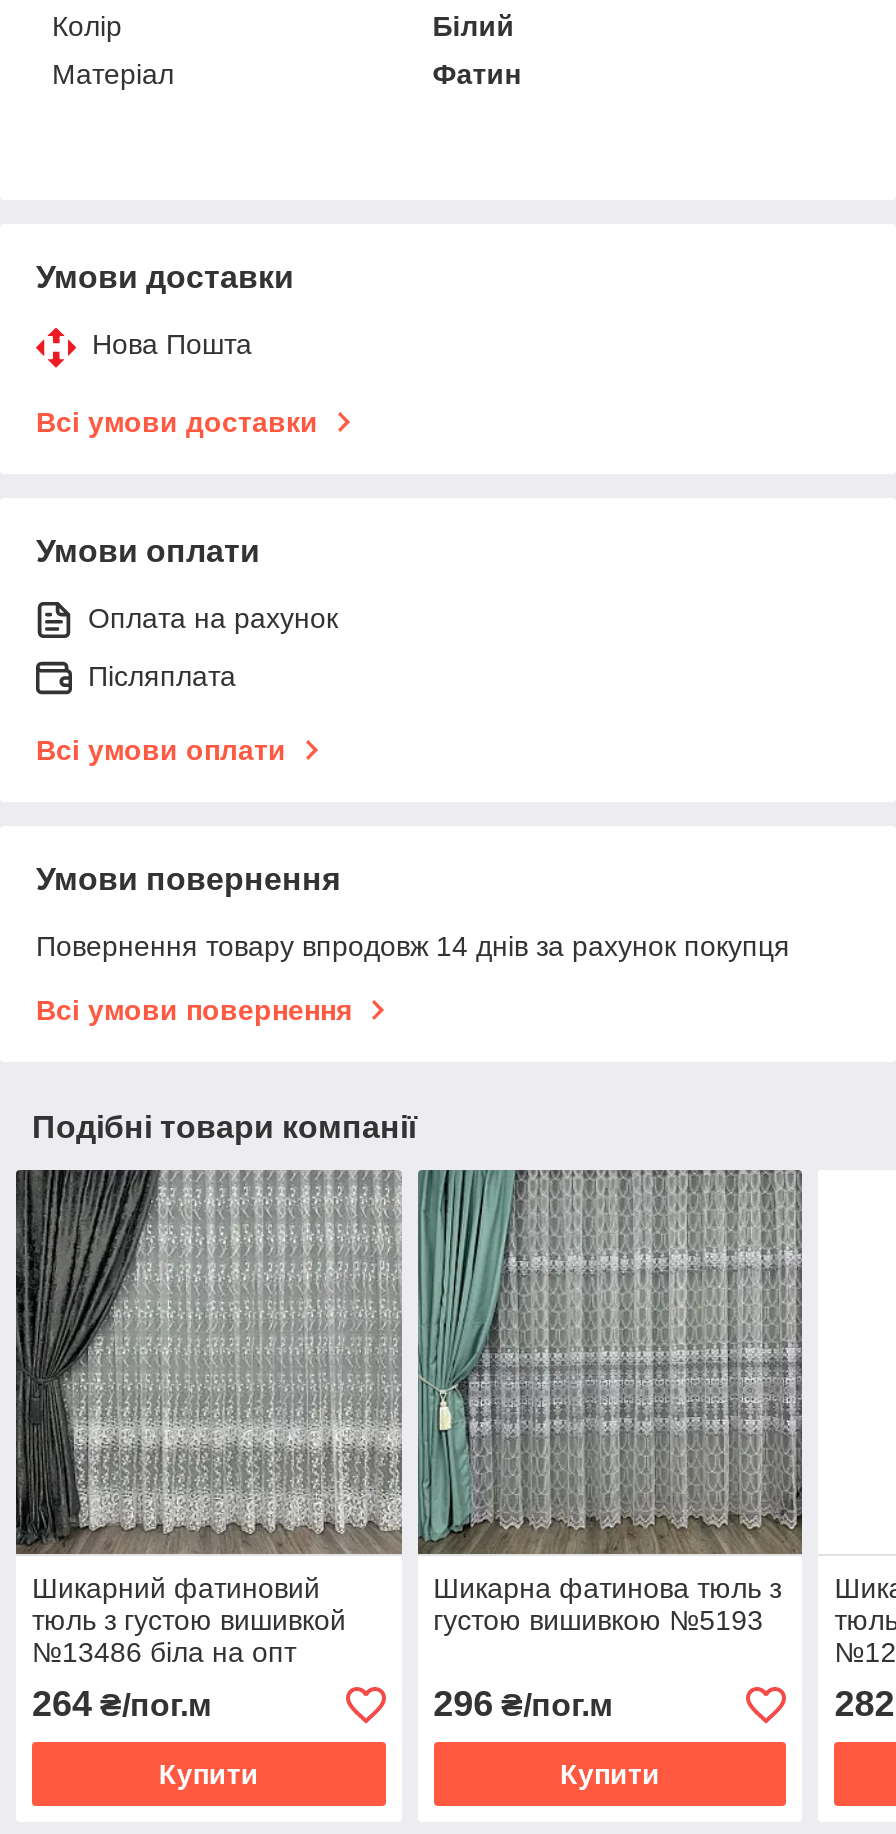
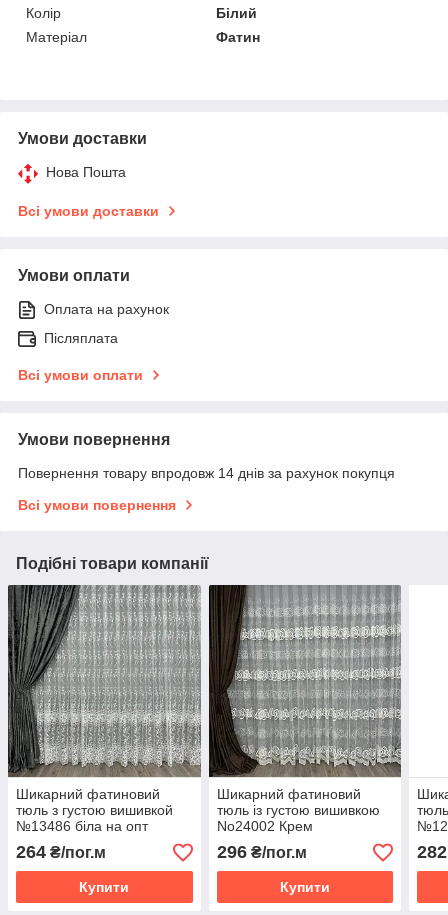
- [image]
- Шикарна фатинова тюль з
- густою вишивкою №5193
+ [image]
+ Шикарний фатиновий
+ тюль із густою вишивкою
+ No24002 Крем
